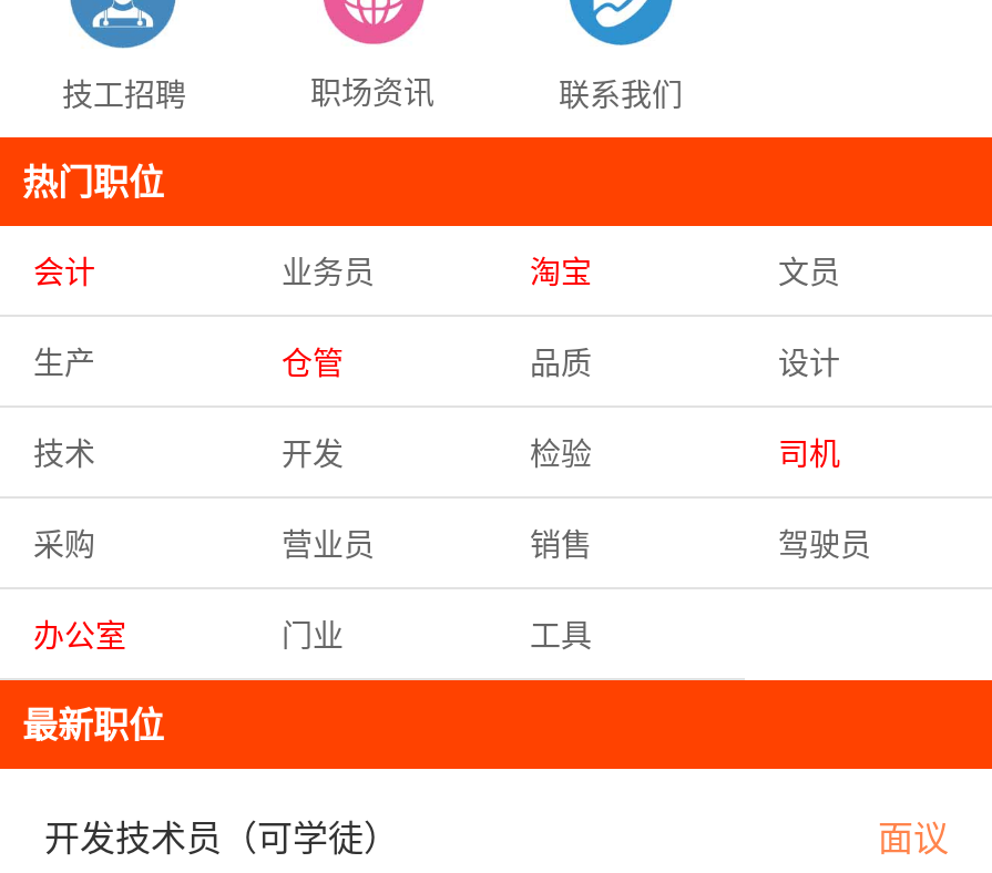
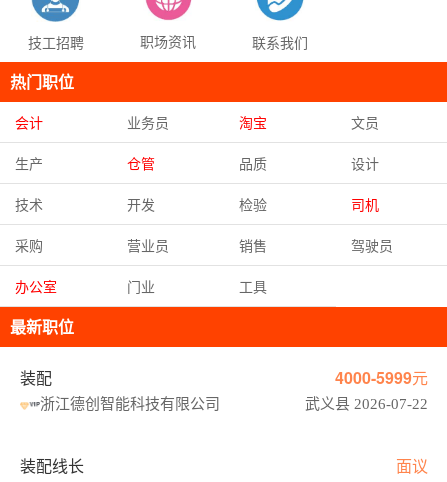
- 开发技术员（可学徒）
+ 装配
+ 4000-5999元
+ 浙江德创智能科技有限公司
+ 武义县 2026-07-22
+ 装配线长
